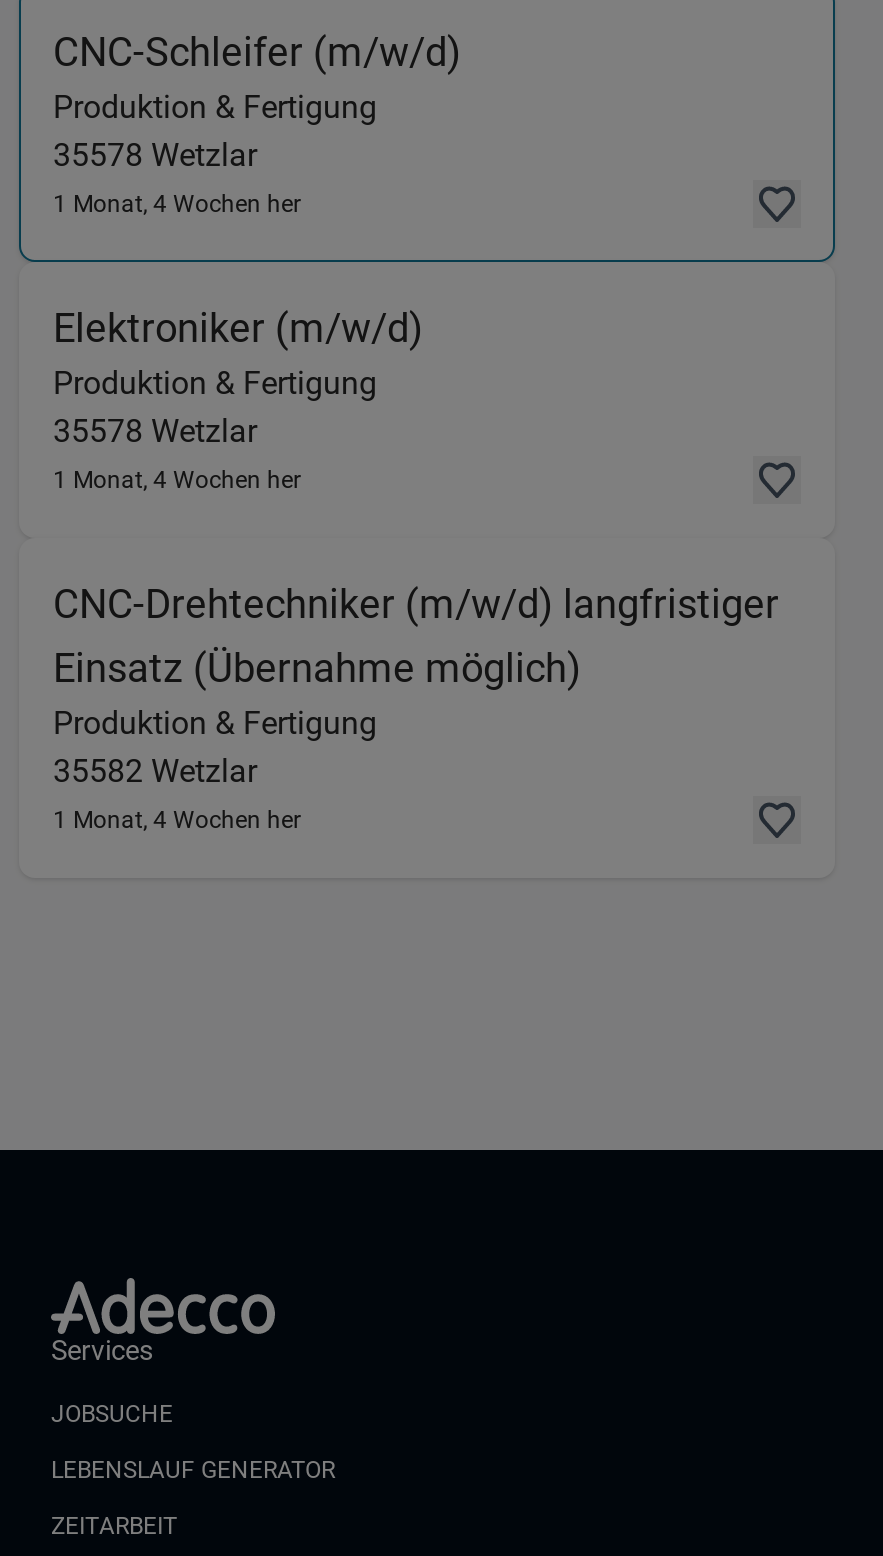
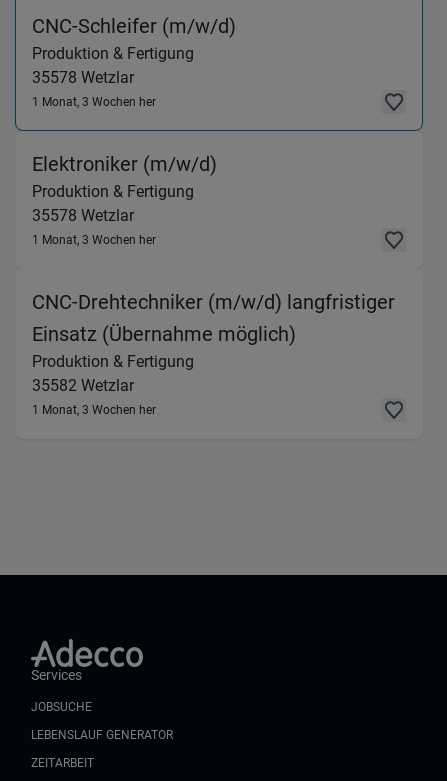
- 1 Monat, 4 Wochen her
+ 1 Monat, 3 Wochen her

- 1 Monat, 4 Wochen her
+ 1 Monat, 3 Wochen her

- 1 Monat, 4 Wochen her
+ 1 Monat, 3 Wochen her
